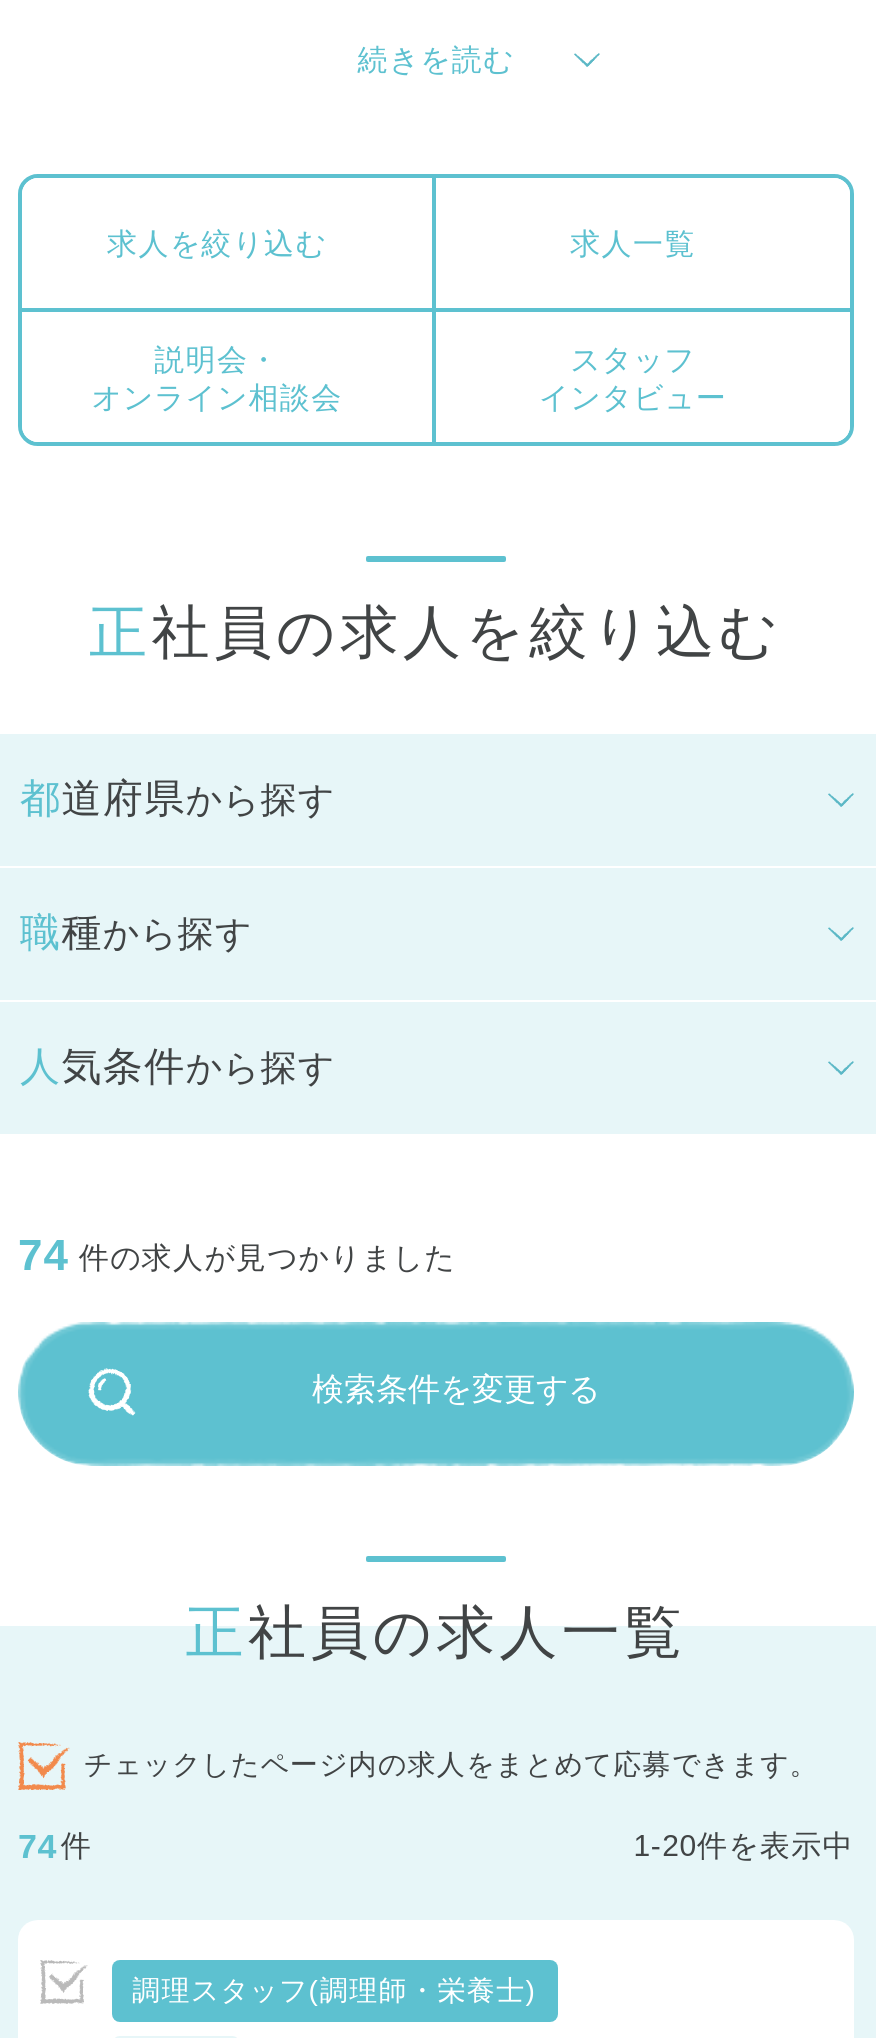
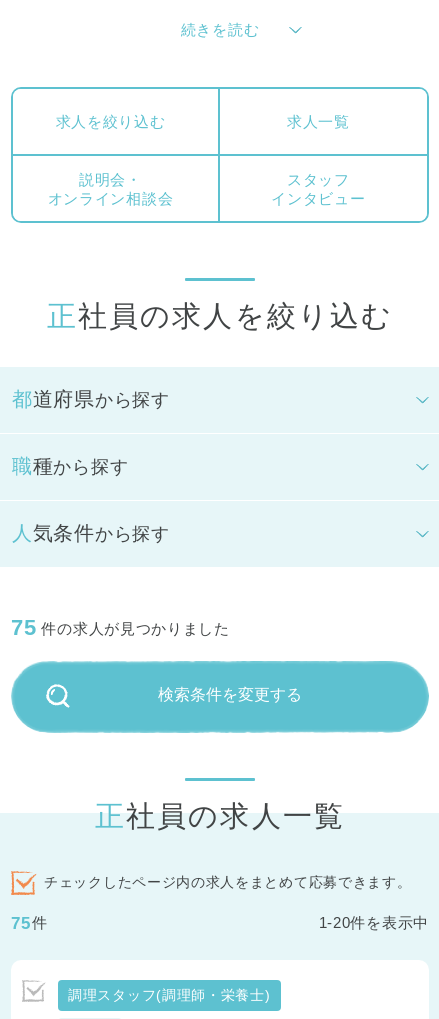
- 74 件の求人が見つかりました
+ 75 件の求人が見つかりました

- 74 件
+ 75 件
